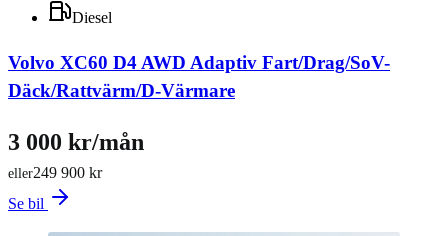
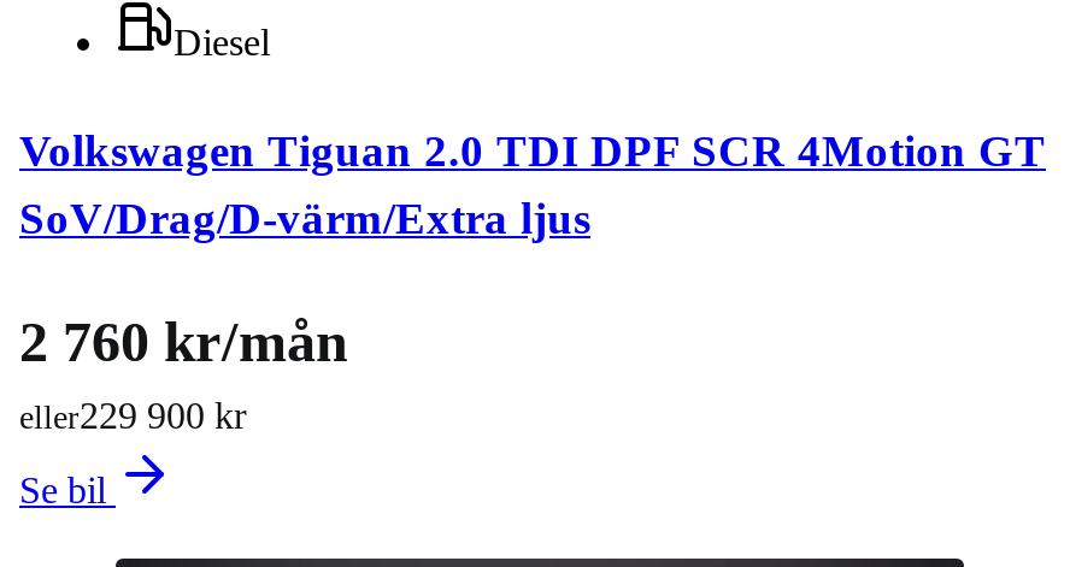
- Volvo XC60 D4 AWD Adaptiv Fart/Drag/SoV-
- Däck/Rattvärm/D-Värmare
+ Volkswagen Tiguan 2.0 TDI DPF SCR 4Motion GT
+ SoV/Drag/D-värm/Extra ljus

- 3 000 kr/mån
+ 2 760 kr/mån

- eller 249 900 kr
+ eller 229 900 kr
